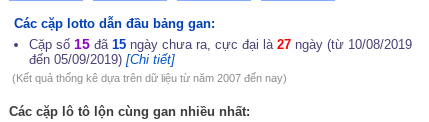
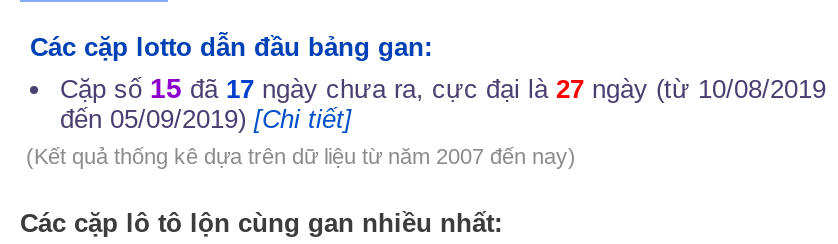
- Cặp số 15 đã 15 ngày chưa ra, cực đại là 27 ngày (từ 10/08/2019
+ Cặp số 15 đã 17 ngày chưa ra, cực đại là 27 ngày (từ 10/08/2019
